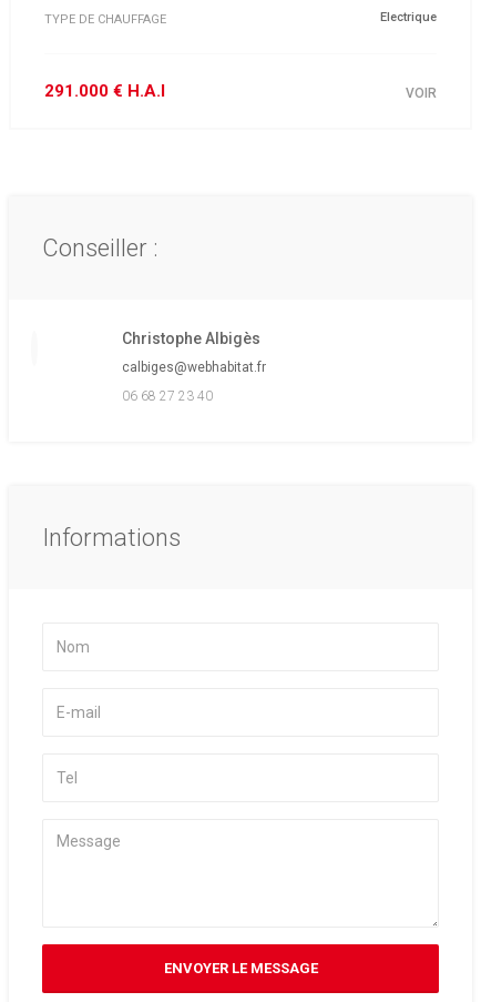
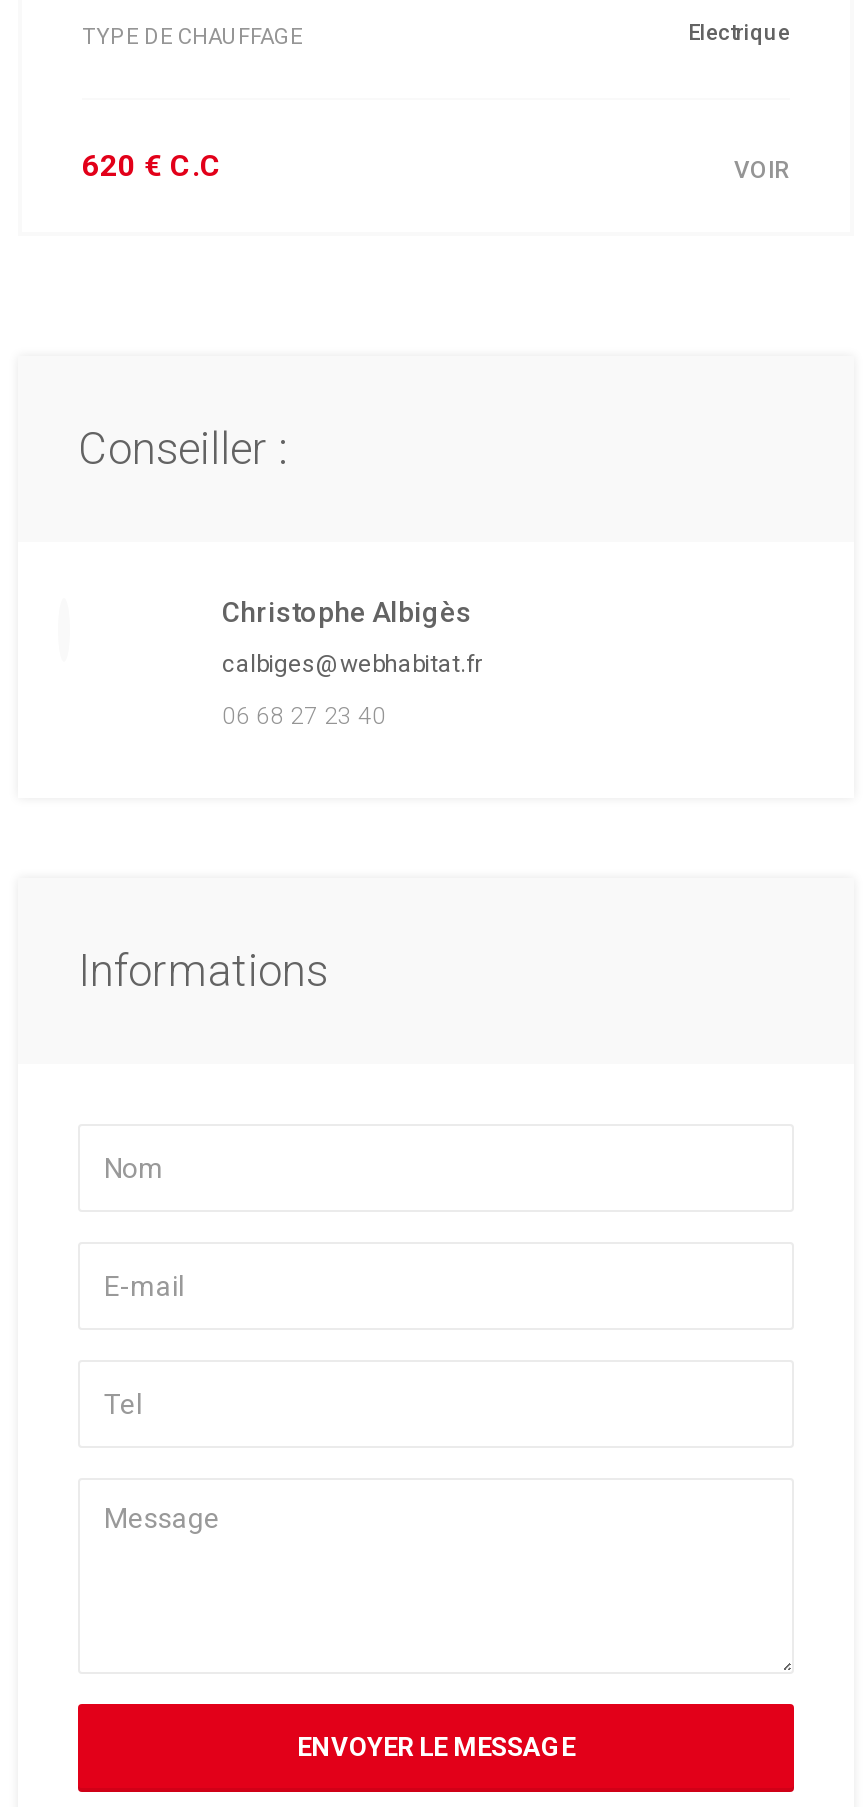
- 291.000 € H.A.I
+ 620 € C.C
